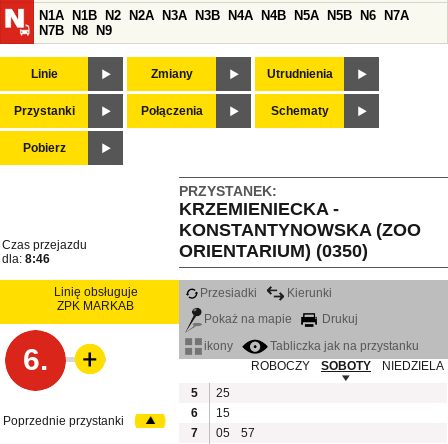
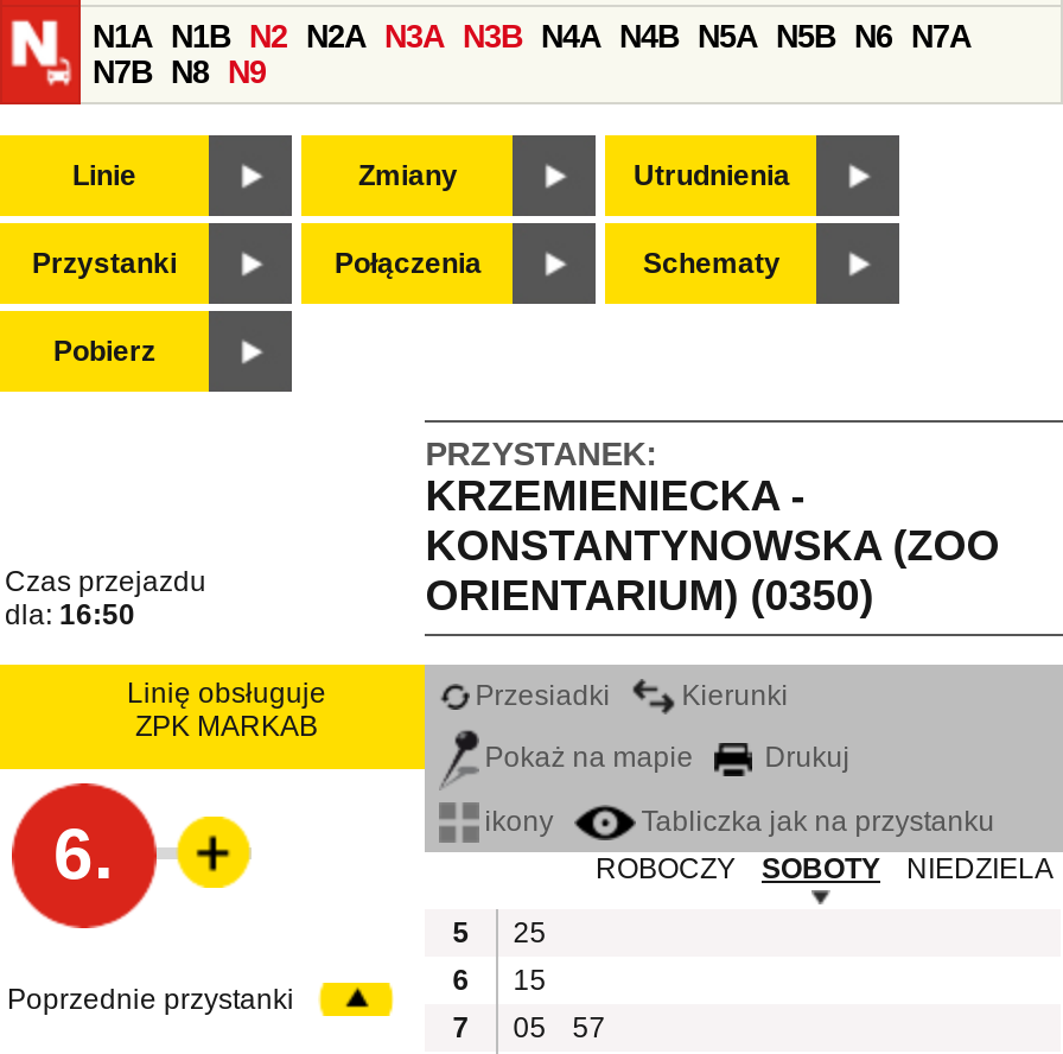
- dla: 8:46
+ dla: 16:50
